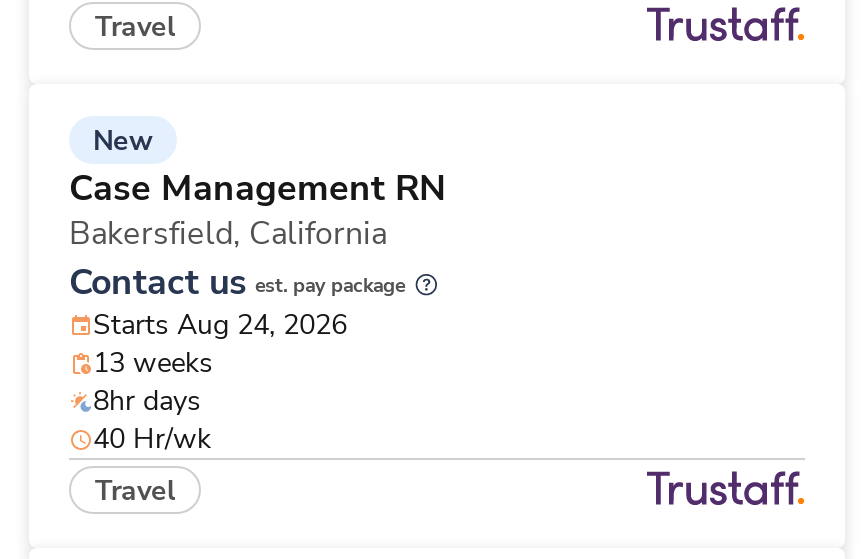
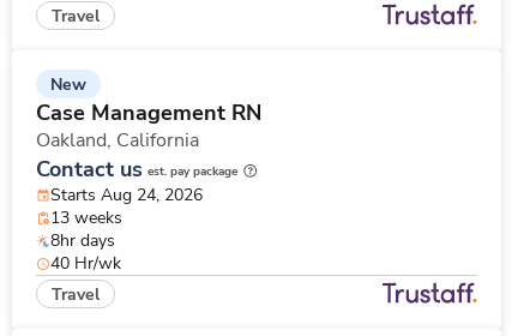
- Bakersfield, California
+ Oakland, California
